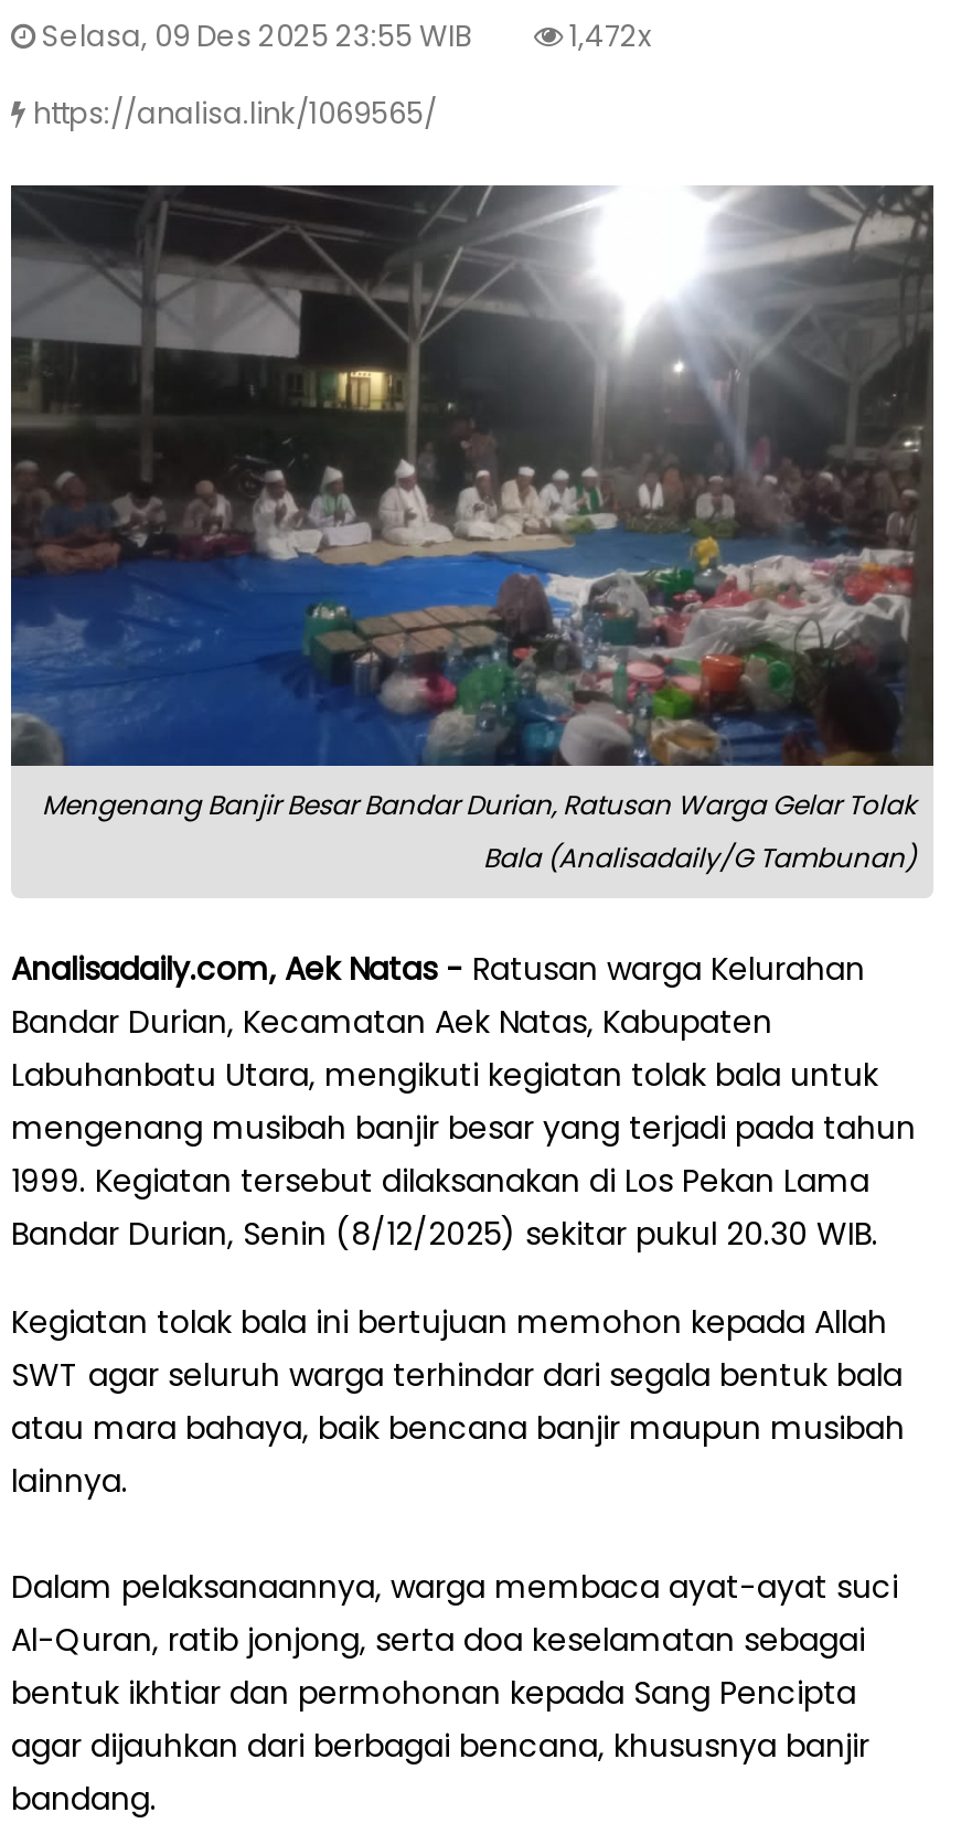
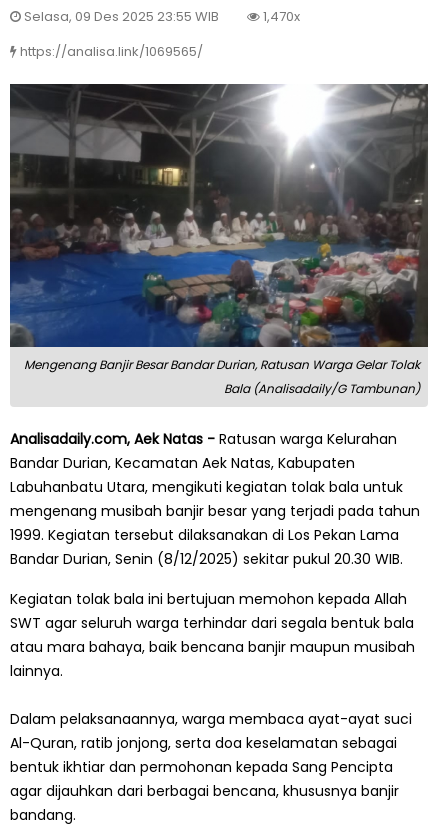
- 1,472x
+ 1,470x
